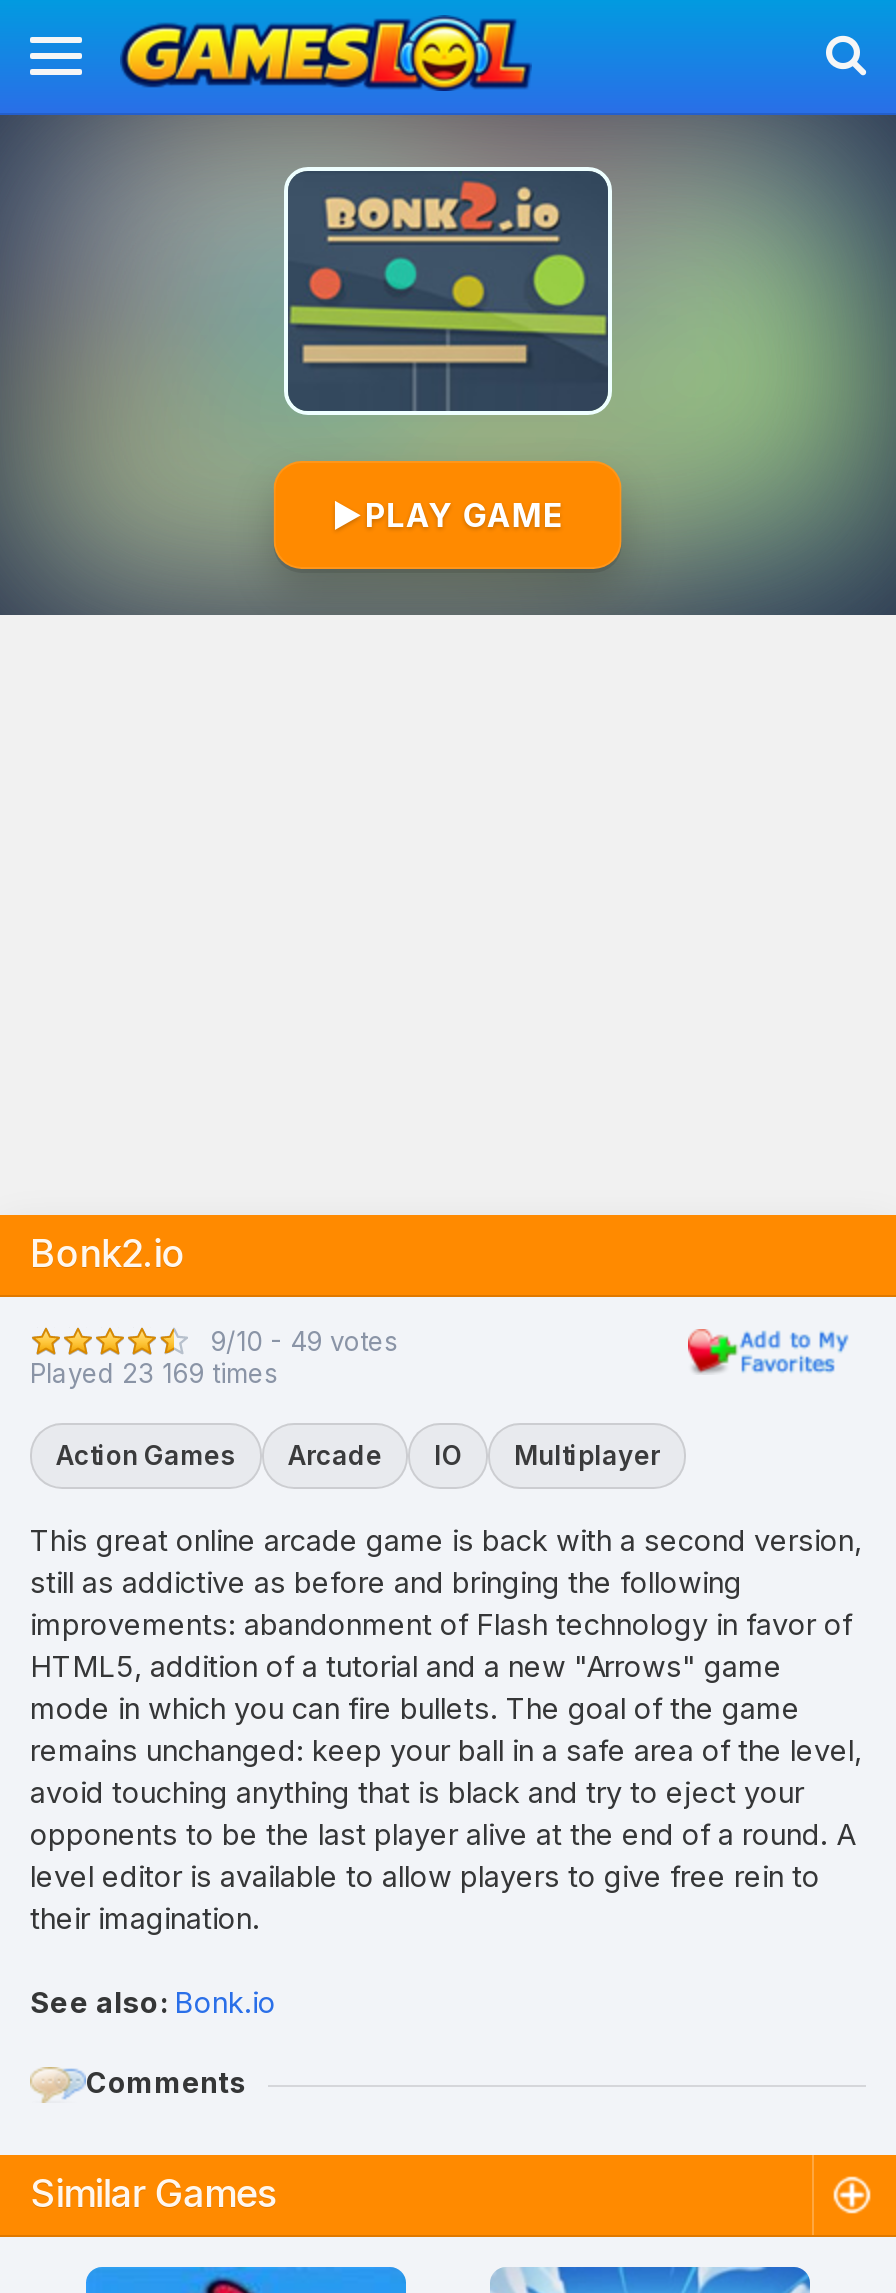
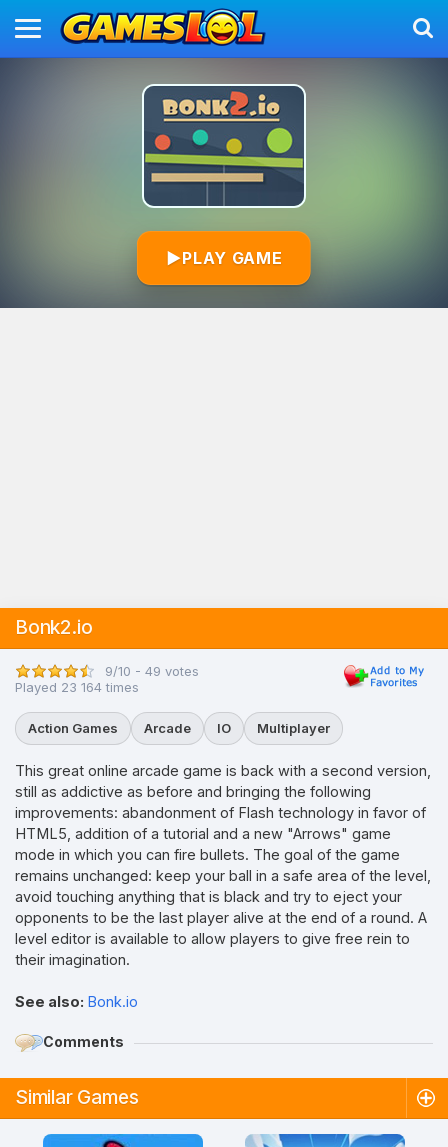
- Played 23 169 times
+ Played 23 164 times
